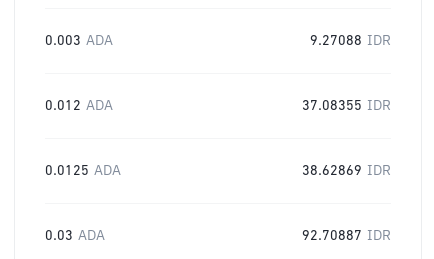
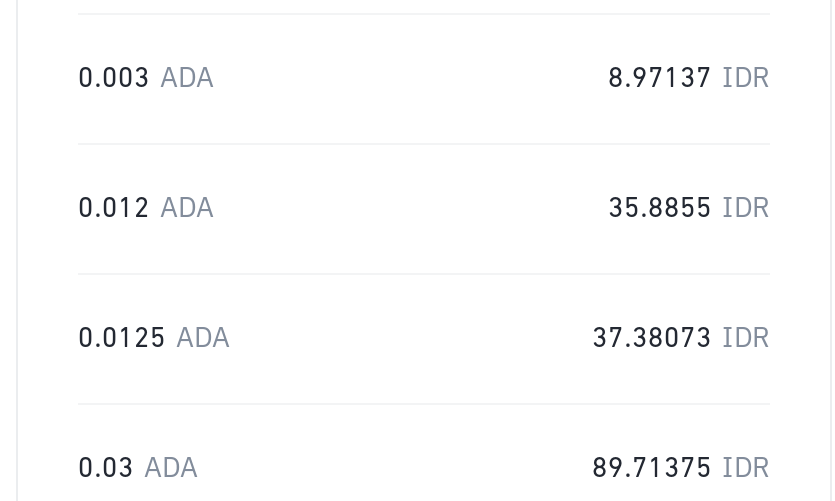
- 9.27088 IDR
+ 8.97137 IDR

- 37.08355 IDR
+ 35.8855 IDR

- 38.62869 IDR
+ 37.38073 IDR

- 92.70887 IDR
+ 89.71375 IDR
